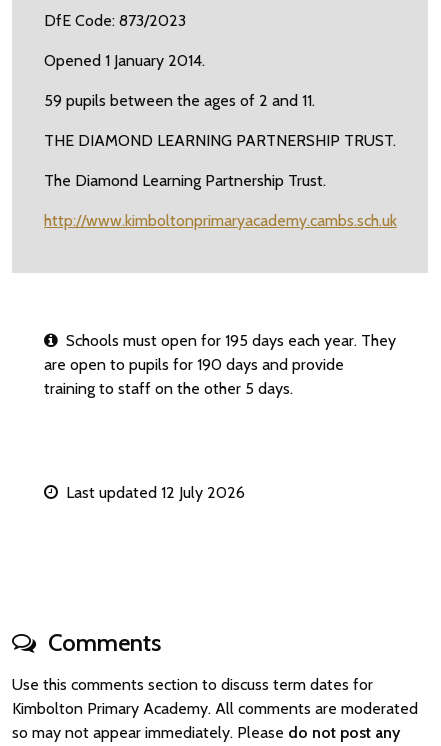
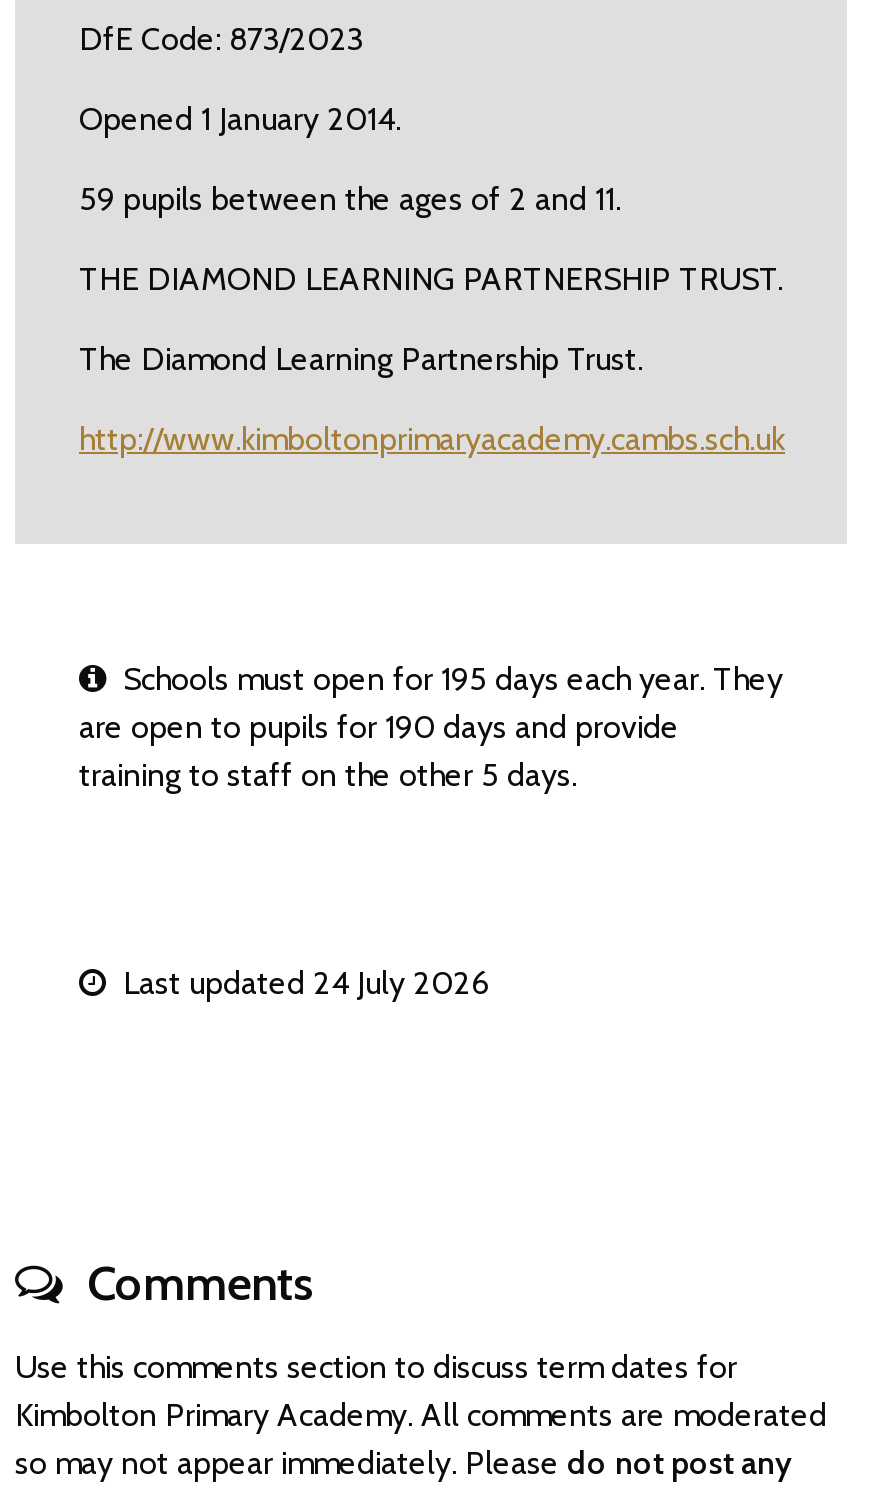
- Last updated 12 July 2026
+ Last updated 24 July 2026
